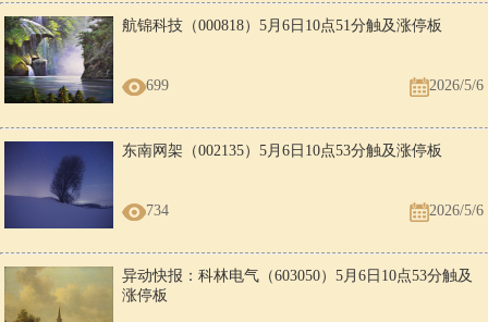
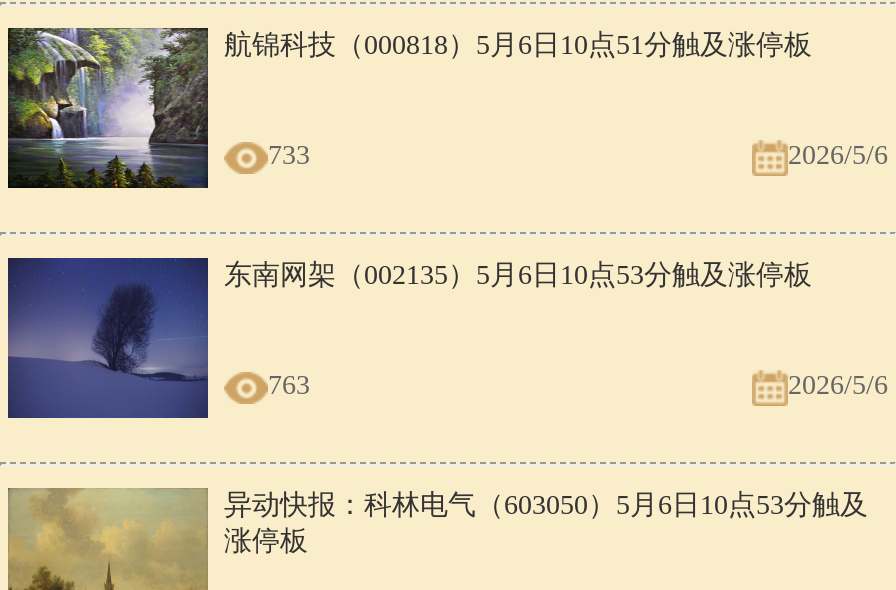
- 699
+ 733

- 734
+ 763
